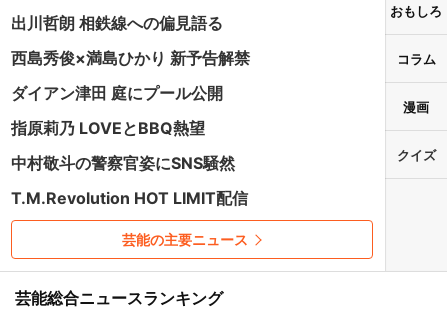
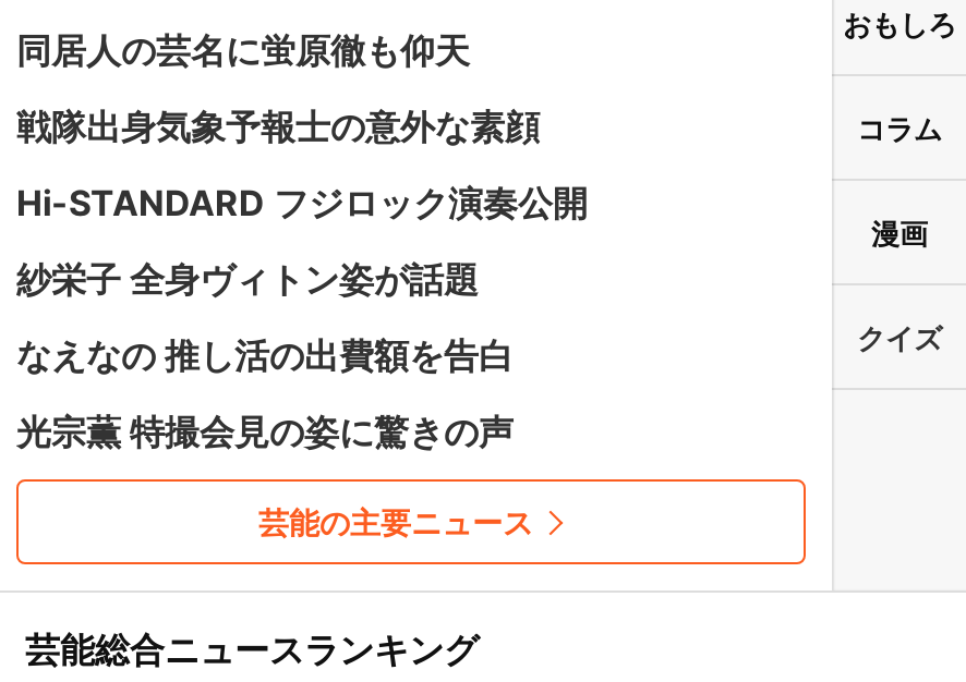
- 出川哲朗 相鉄線への偏見語る
+ 同居人の芸名に蛍原徹も仰天

- 西島秀俊×満島ひかり 新予告解禁
+ 戦隊出身気象予報士の意外な素顔

- ダイアン津田 庭にプール公開
+ Hi-STANDARD フジロック演奏公開

- 指原莉乃 LOVEとBBQ熱望
+ 紗栄子 全身ヴィトン姿が話題

- 中村敬斗の警察官姿にSNS騒然
+ なえなの 推し活の出費額を告白

- T.M.Revolution HOT LIMIT配信
+ 光宗薫 特撮会見の姿に驚きの声
